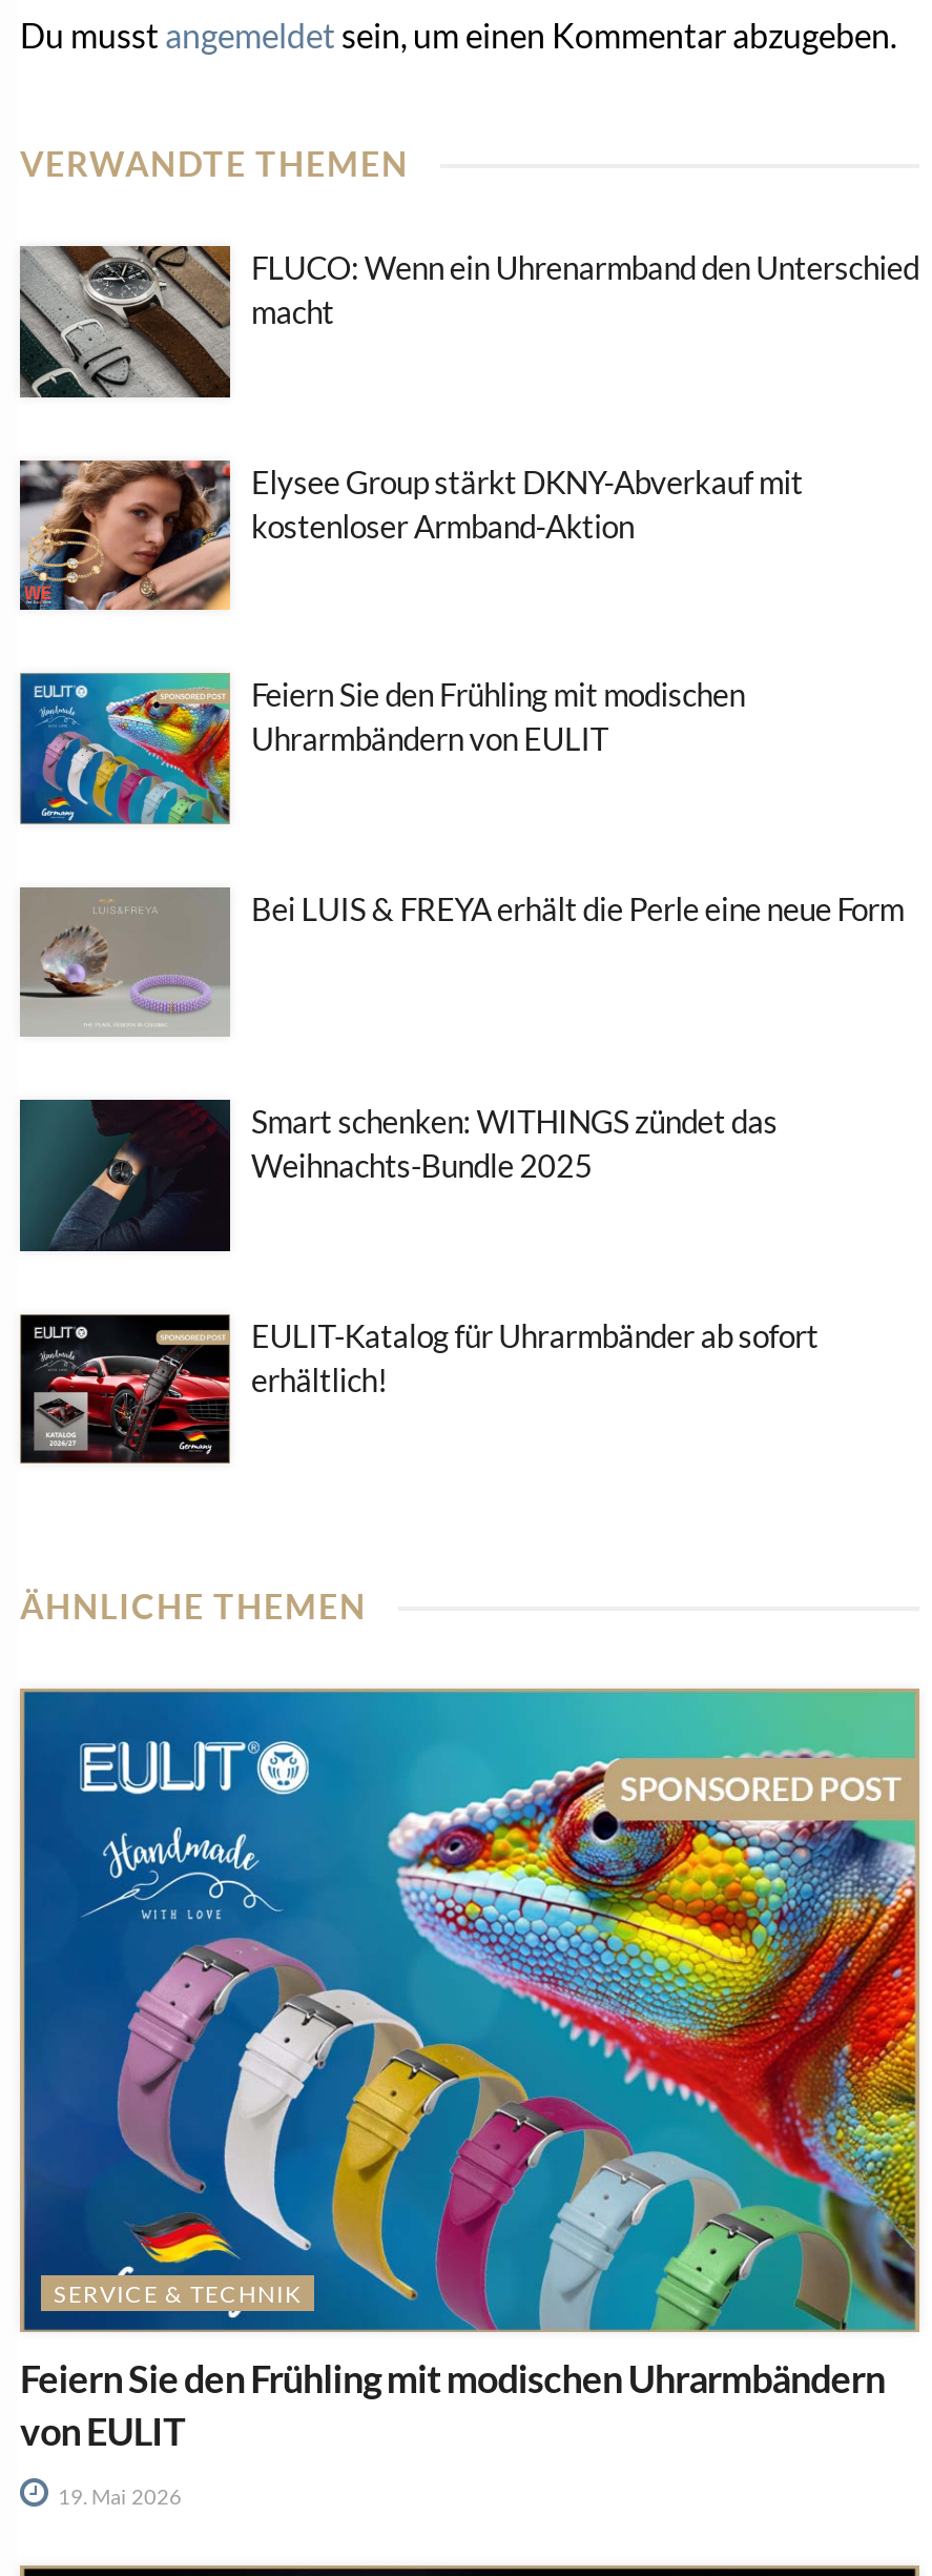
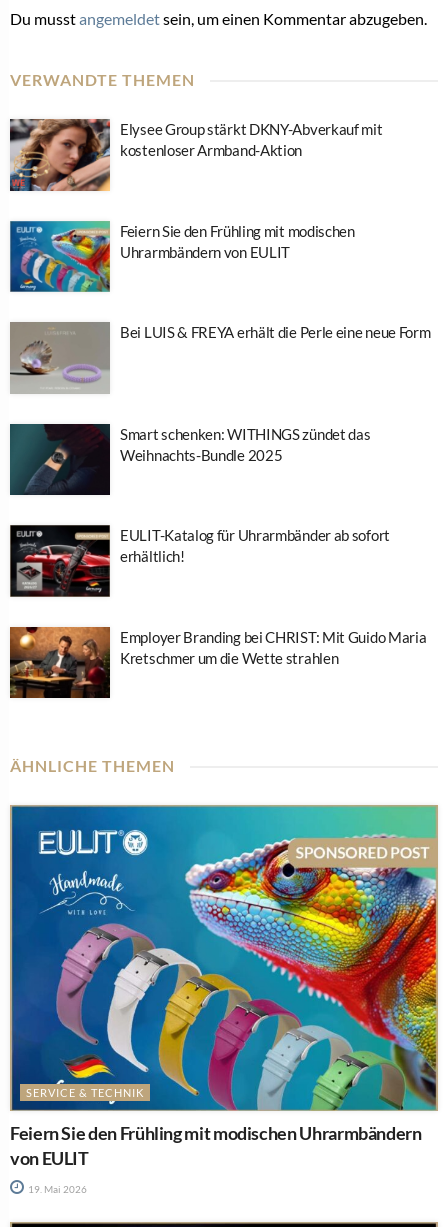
- [image]
- FLUCO: Wenn ein Uhrenarmband den Unterschied
- macht

moved up: [image] | Elysee Group stärkt DKNY-Abverkauf mit | kostenloser Armband-Aktion | ... | EULIT-Katalog für Uhrarmbänder ab sofort | erhältlich!

+ [image]
+ Employer Branding bei CHRIST: Mit Guido Maria
+ Kretschmer um die Wette strahlen
